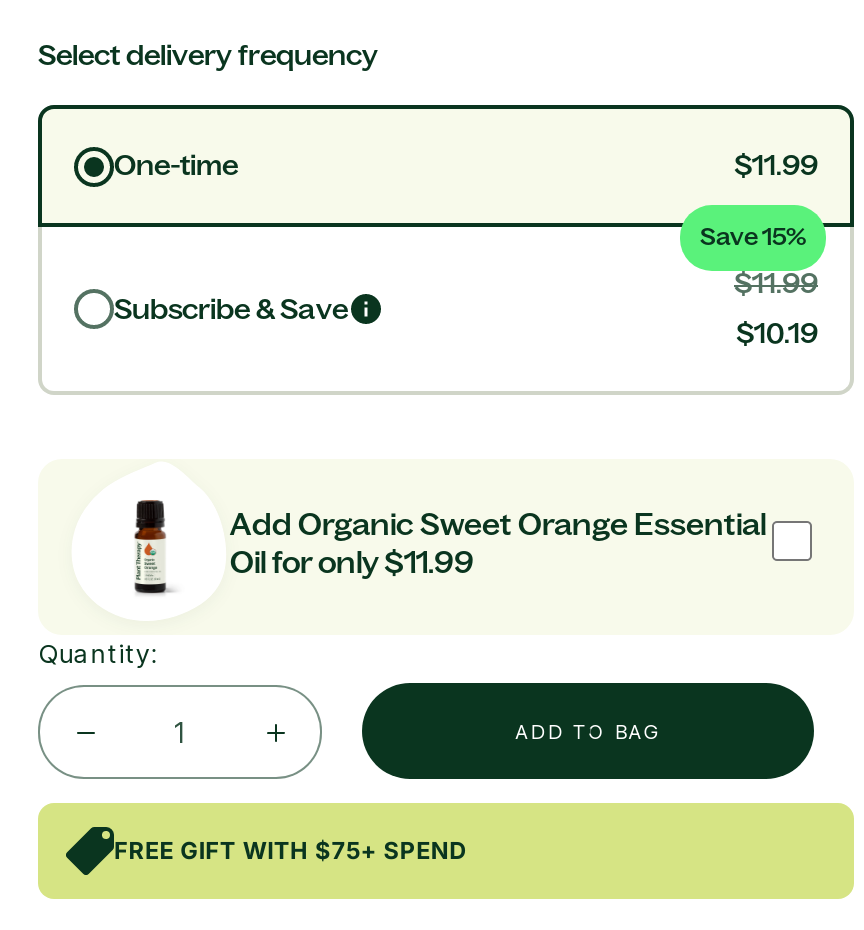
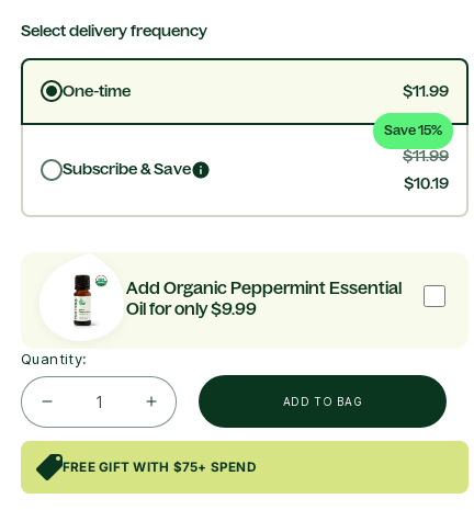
- Add Organic Sweet Orange Essential
- Oil for only $11.99
+ Add Organic Peppermint Essential
+ Oil for only $9.99
